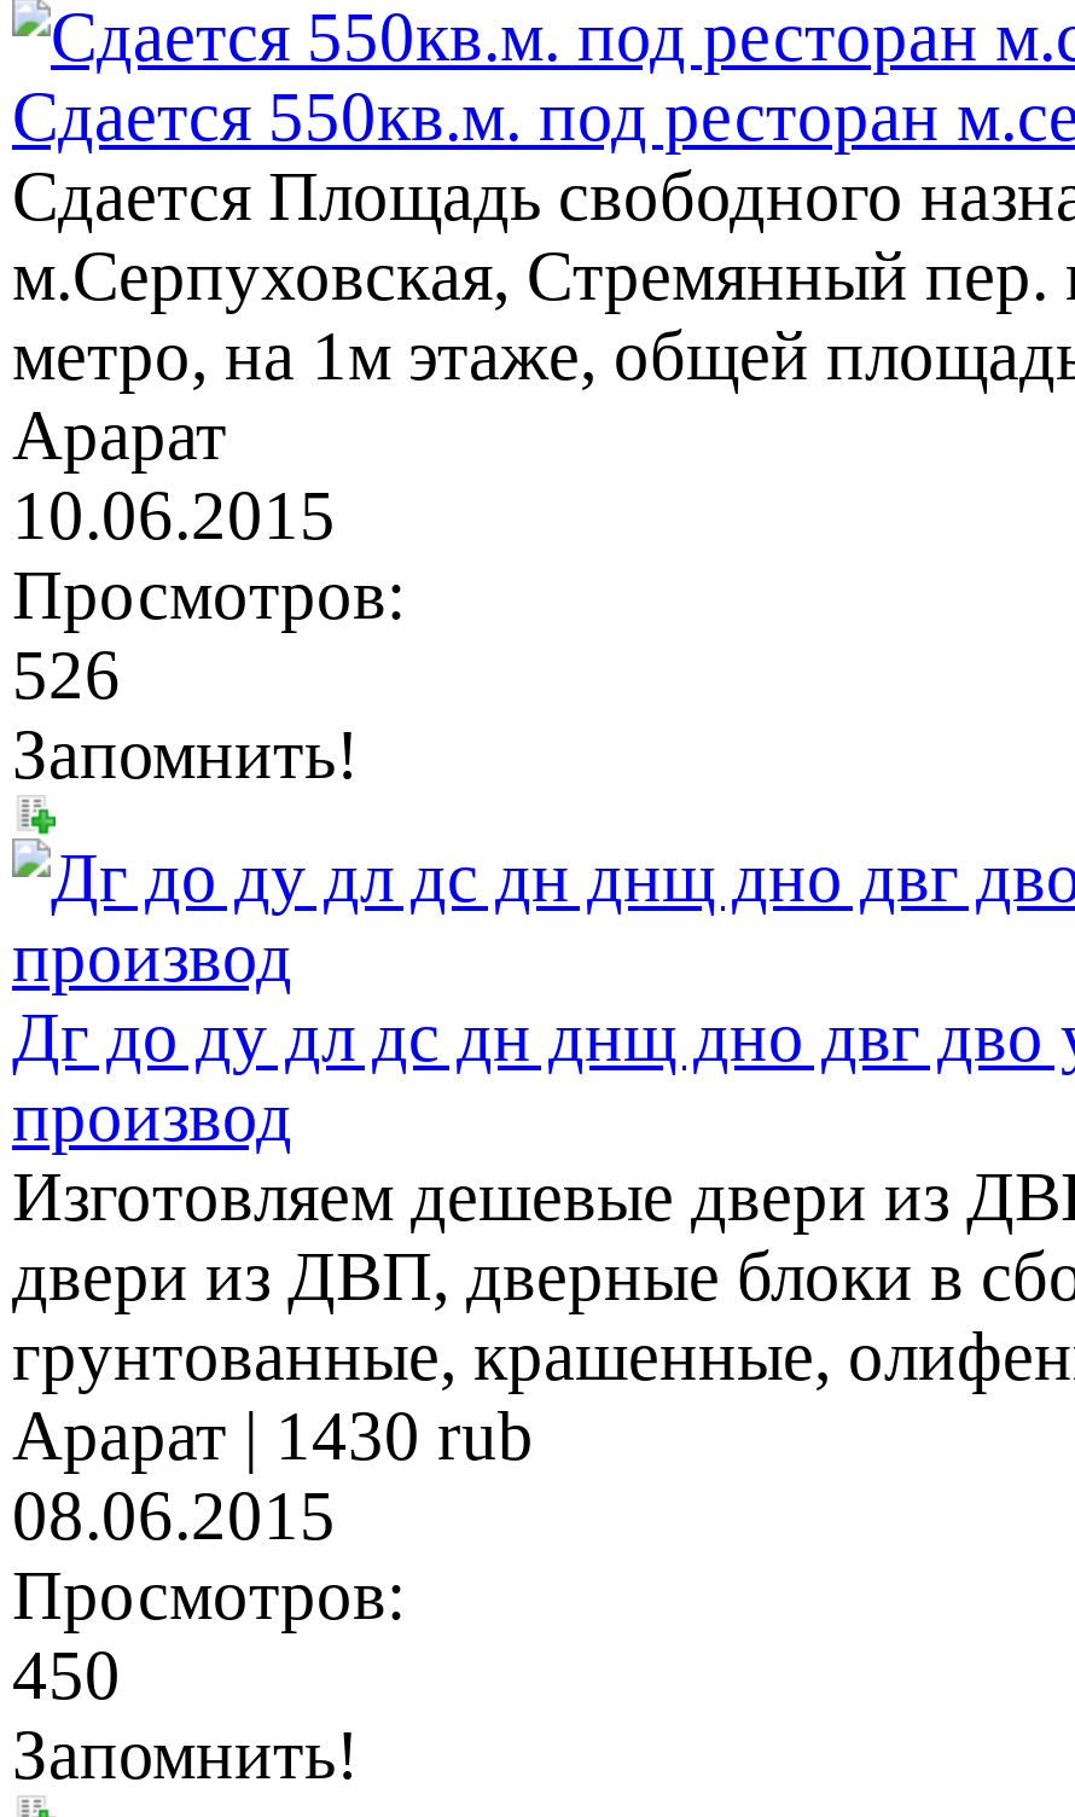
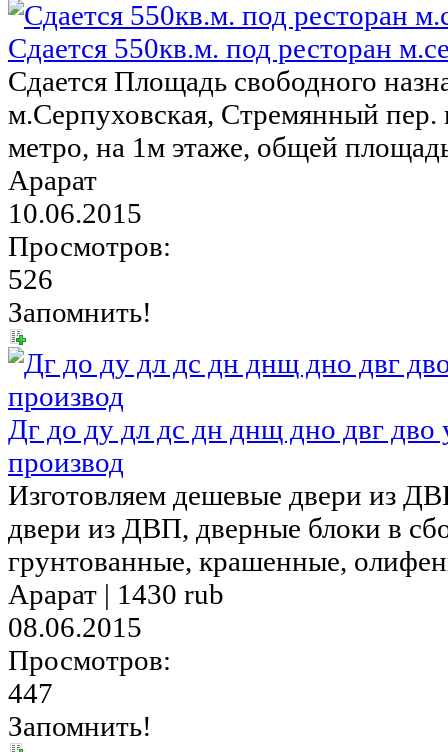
- 450
+ 447
